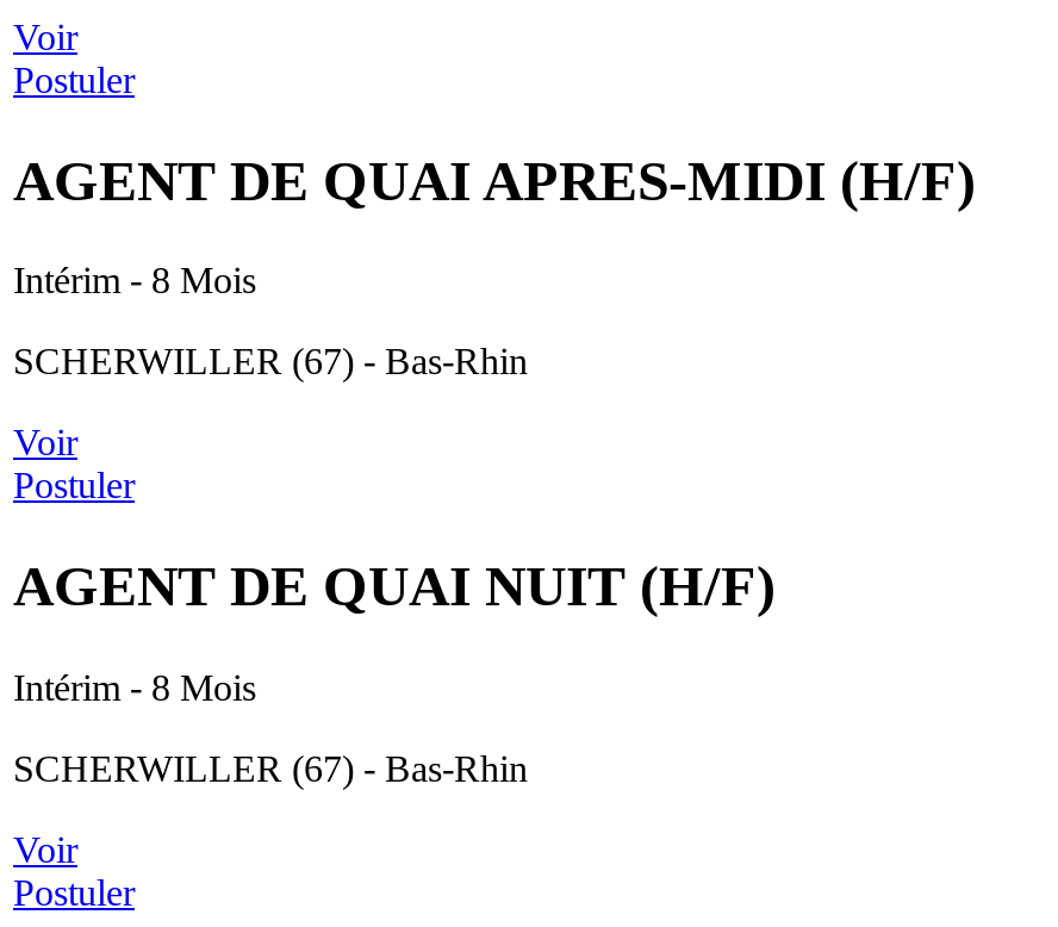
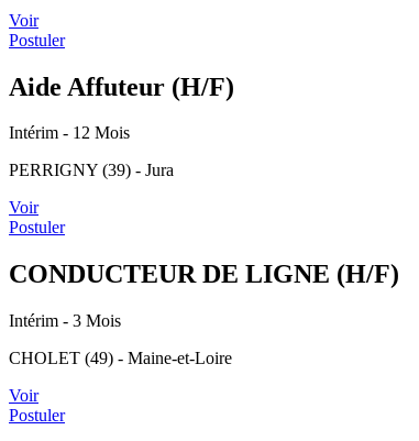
- AGENT DE QUAI APRES-MIDI (H/F)
+ Aide Affuteur (H/F)

- Intérim - 8 Mois
+ Intérim - 12 Mois

- SCHERWILLER (67) - Bas-Rhin
+ PERRIGNY (39) - Jura

- AGENT DE QUAI NUIT (H/F)
+ CONDUCTEUR DE LIGNE (H/F)

- Intérim - 8 Mois
+ Intérim - 3 Mois

- SCHERWILLER (67) - Bas-Rhin
+ CHOLET (49) - Maine-et-Loire
